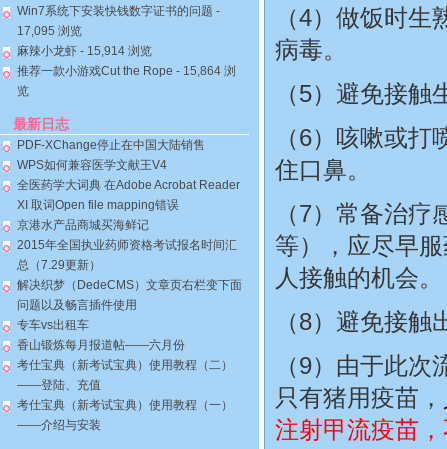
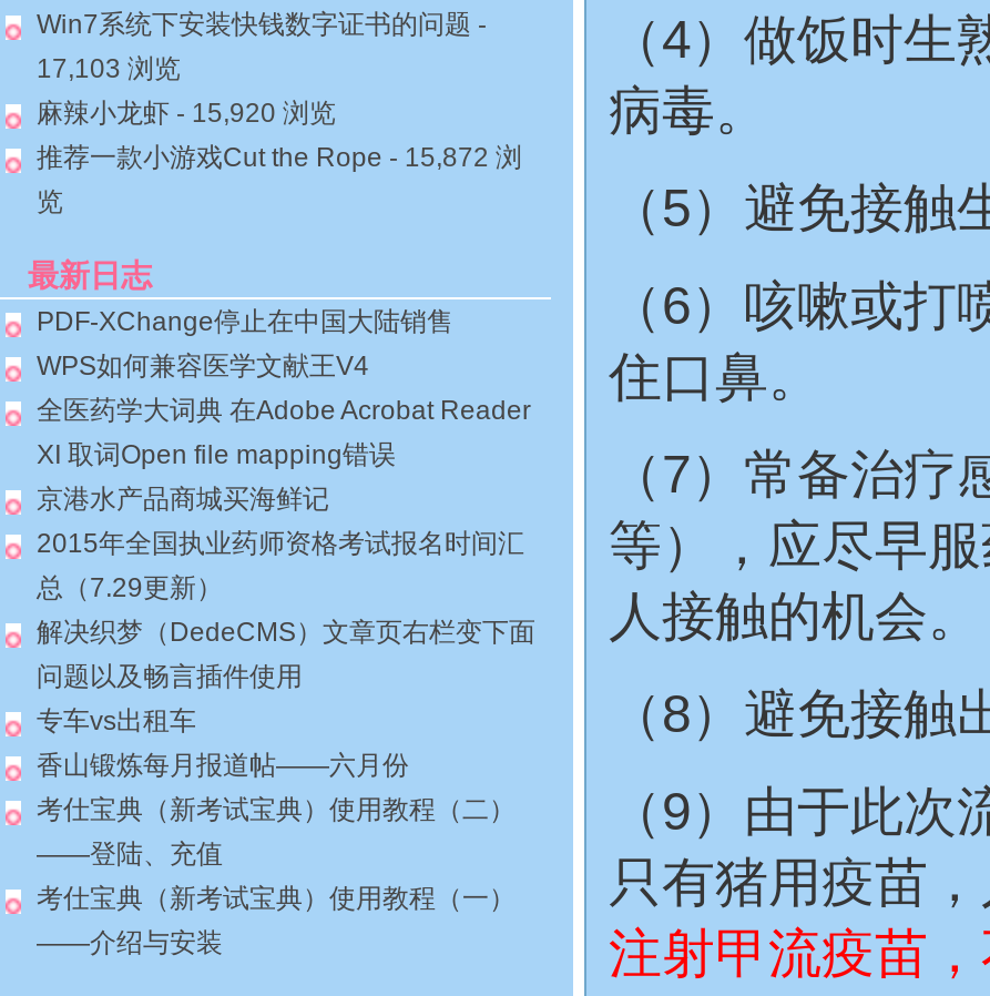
- 17,095 浏览
+ 17,103 浏览

- 麻辣小龙虾- 15,914 浏览
+ 麻辣小龙虾- 15,920 浏览

- 推荐一款小游戏Cut the Rope - 15,864 浏
+ 推荐一款小游戏Cut the Rope - 15,872 浏
